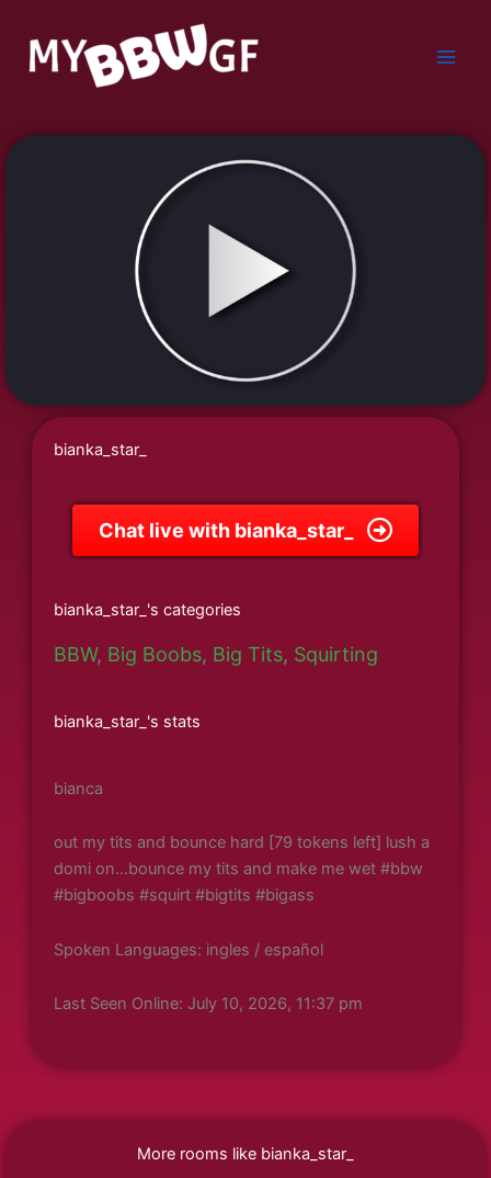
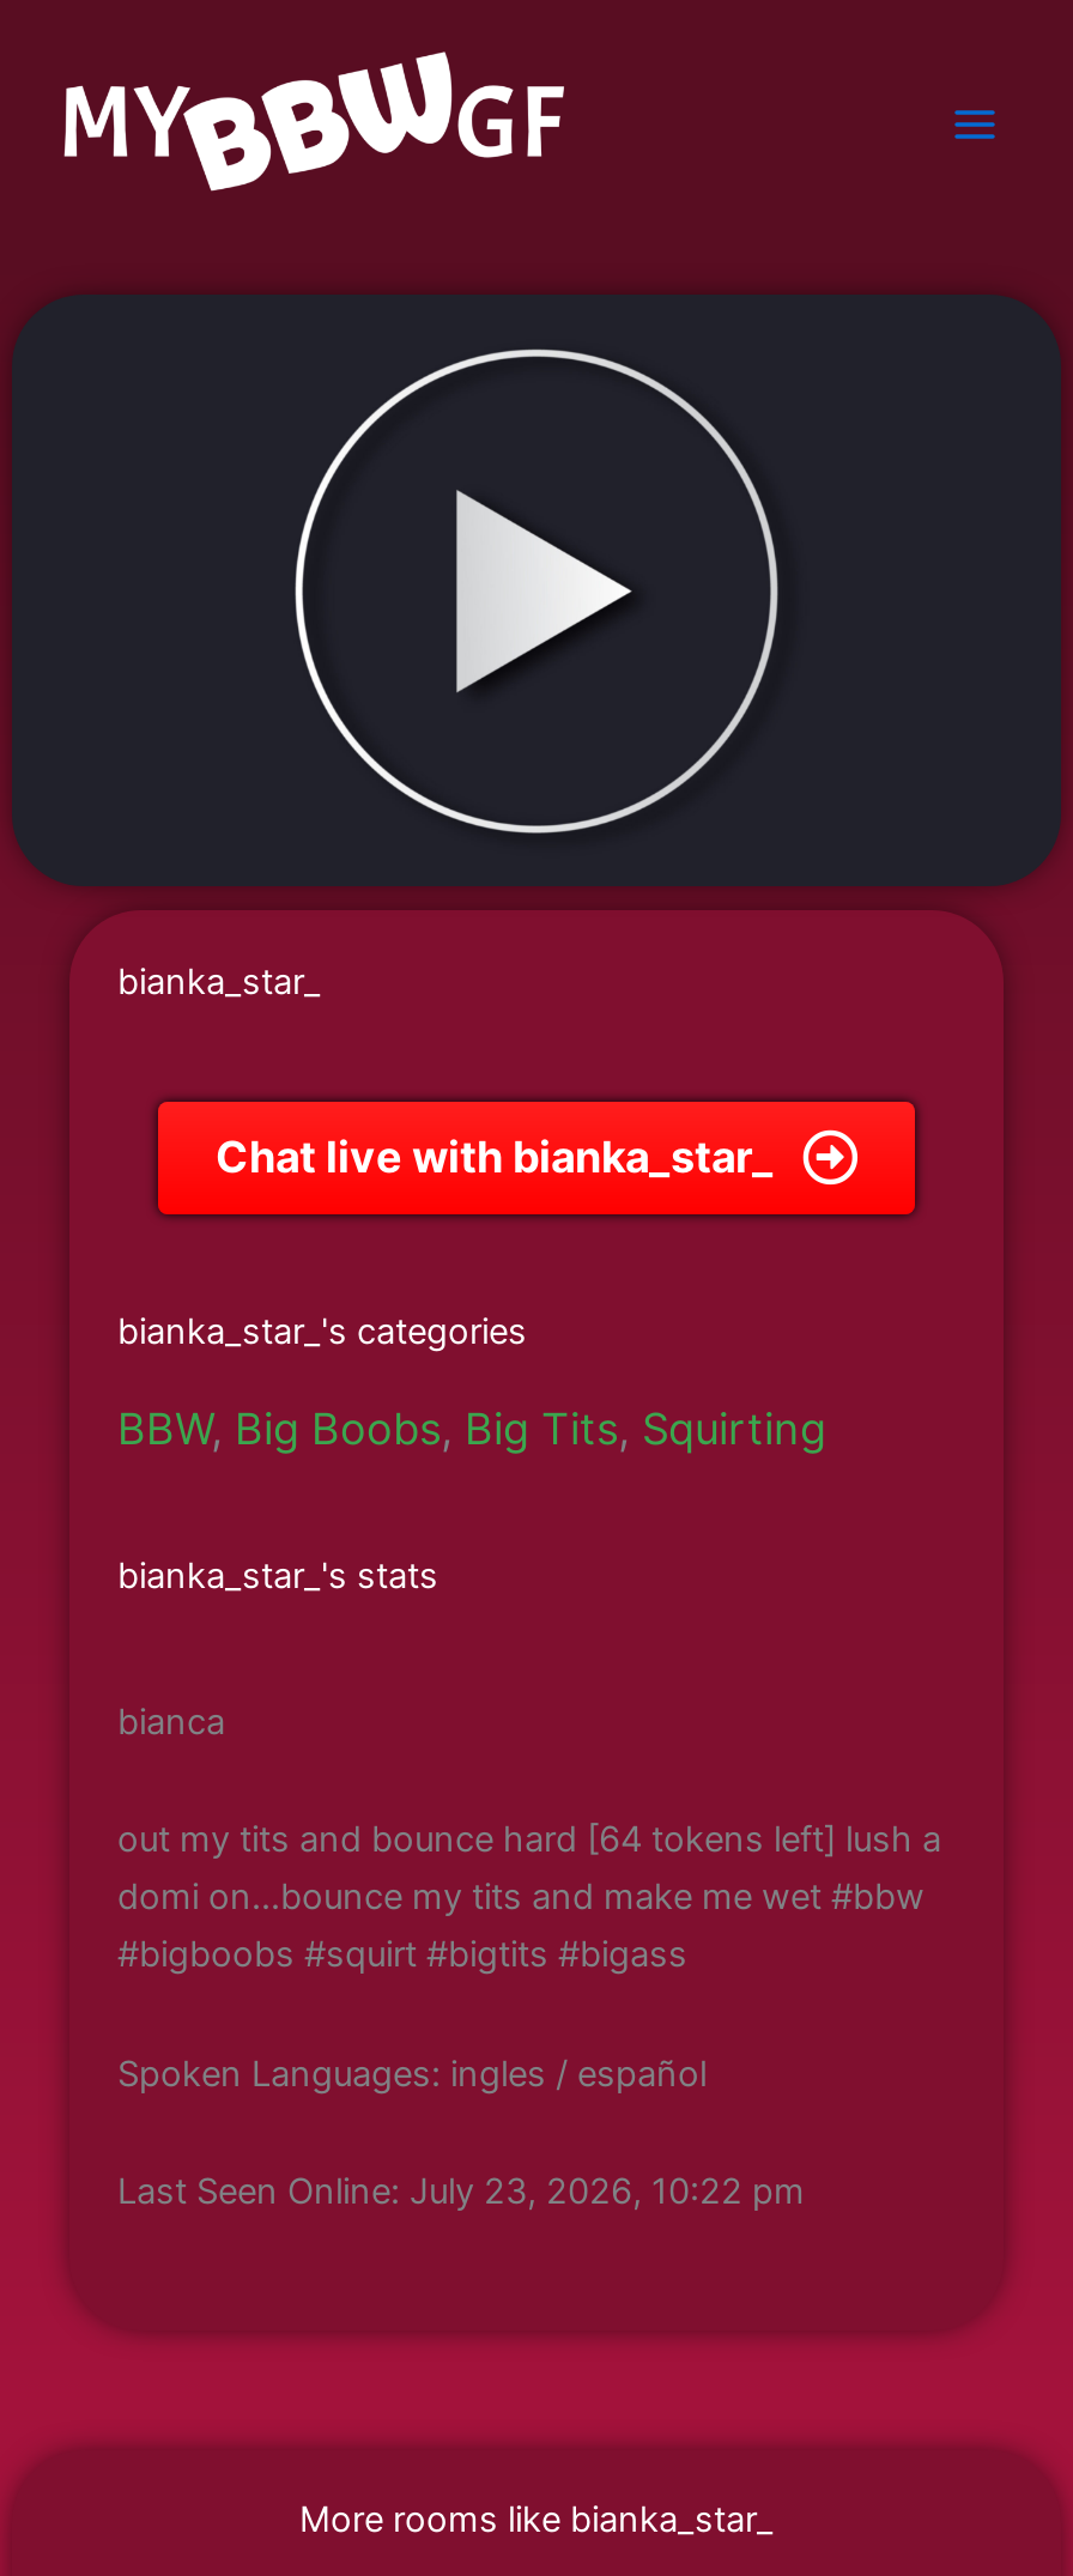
- out my tits and bounce hard [79 tokens left] lush a
+ out my tits and bounce hard [64 tokens left] lush a

- Last Seen Online: July 10, 2026, 11:37 pm
+ Last Seen Online: July 23, 2026, 10:22 pm
